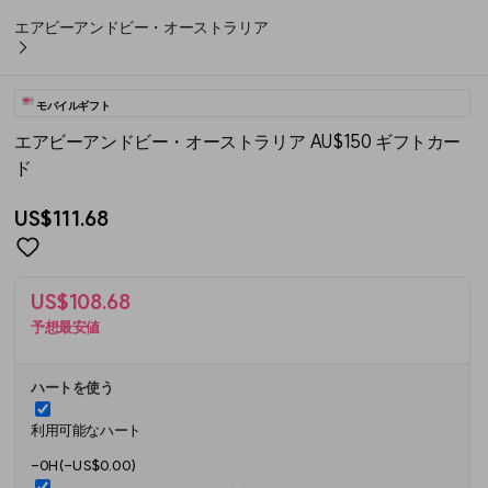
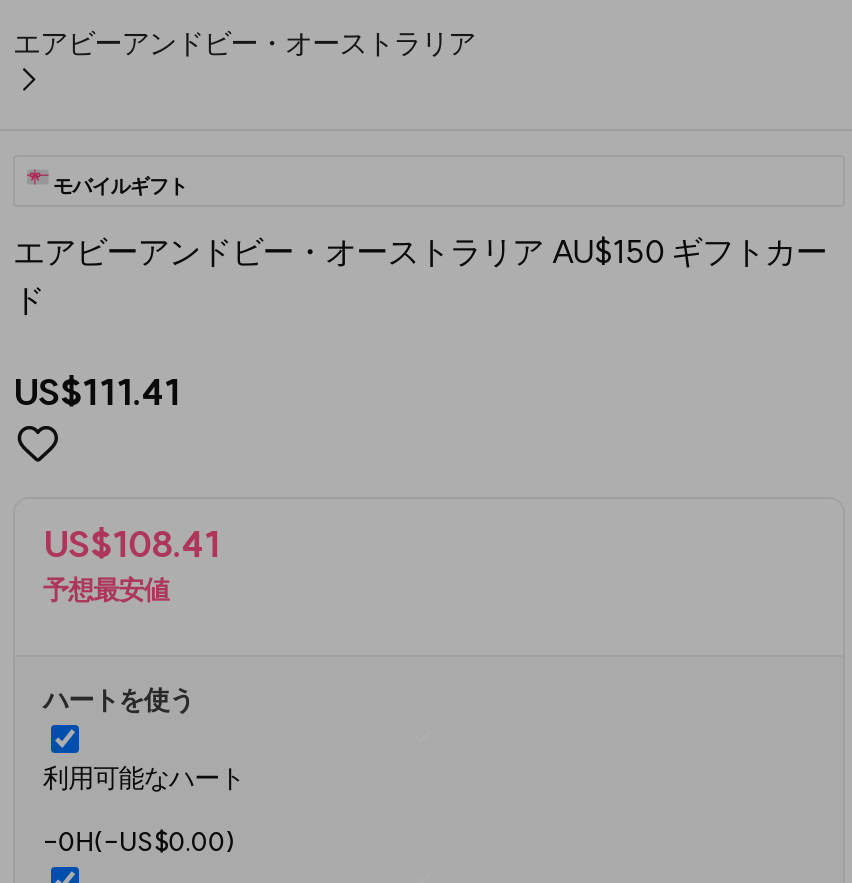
- US$111.68
+ US$111.41

- US$108.68
+ US$108.41
